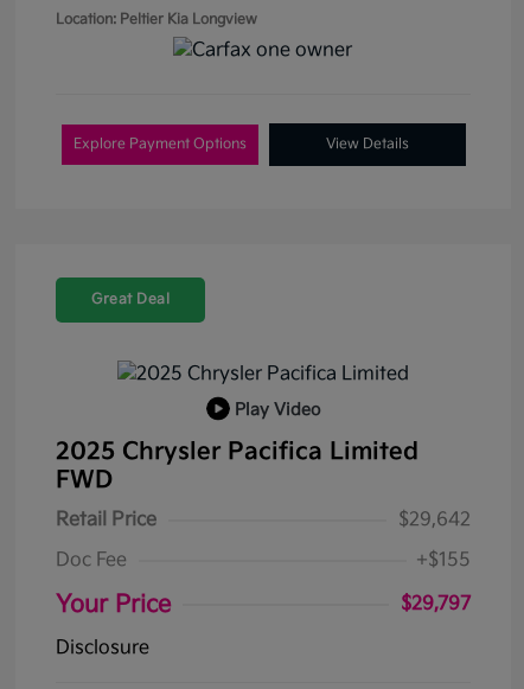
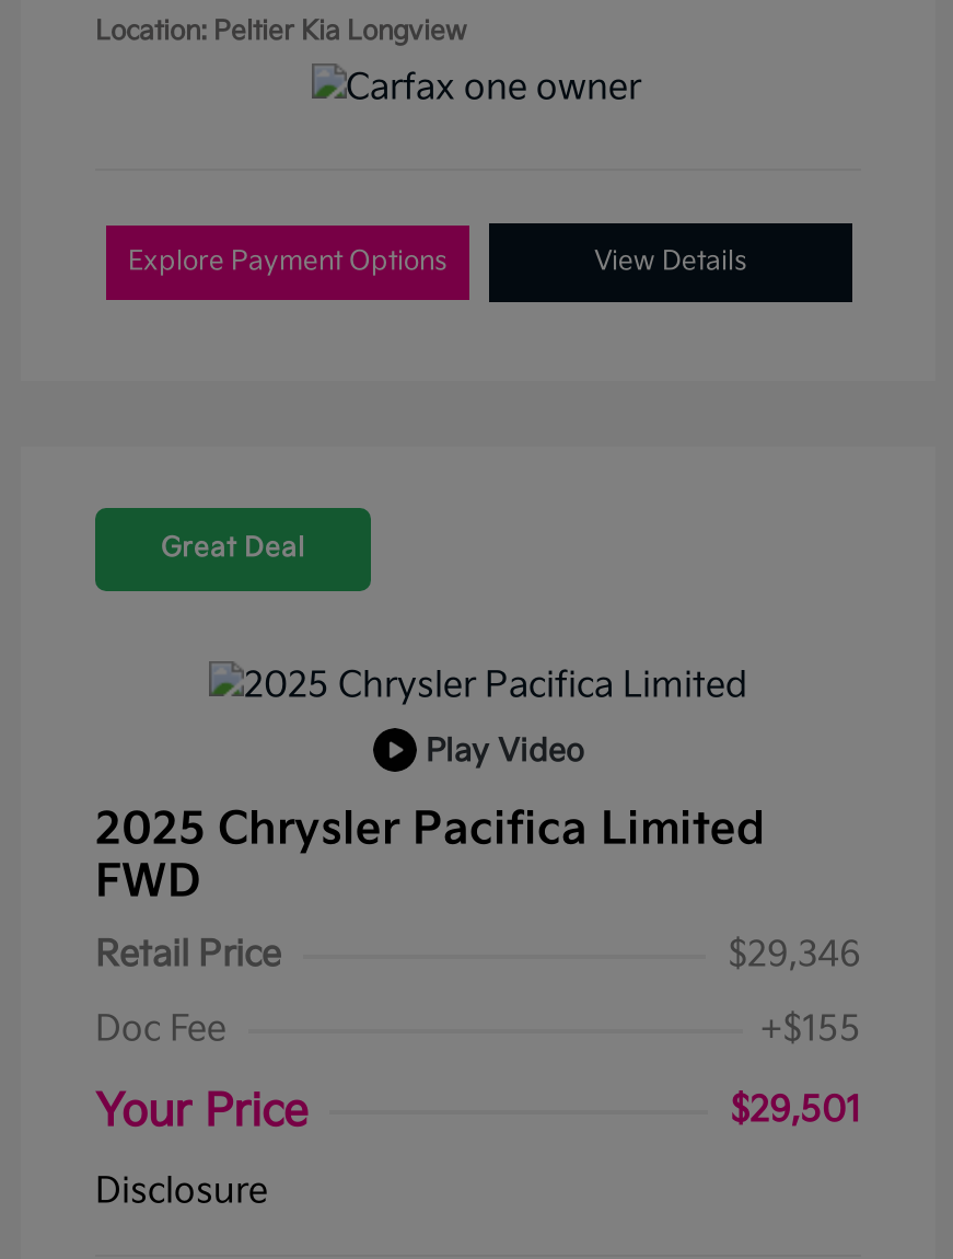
- $29,642
+ $29,346

- $29,797
+ $29,501
